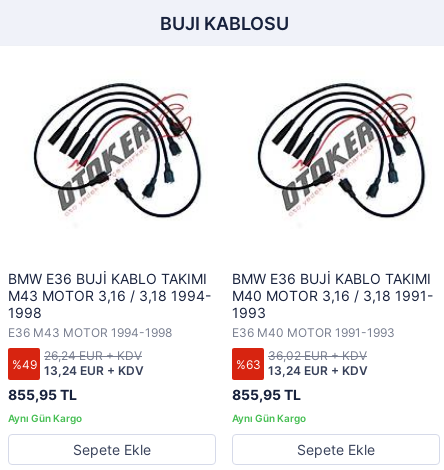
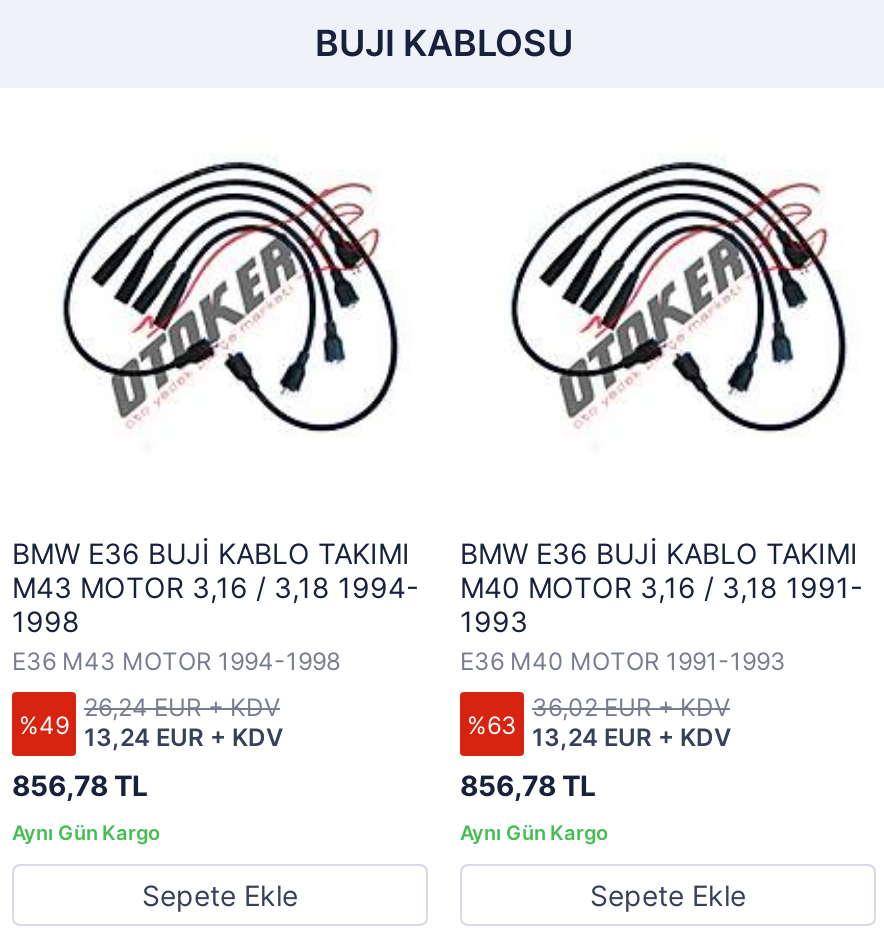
- 855,95 TL
+ 856,78 TL

- 855,95 TL
+ 856,78 TL
